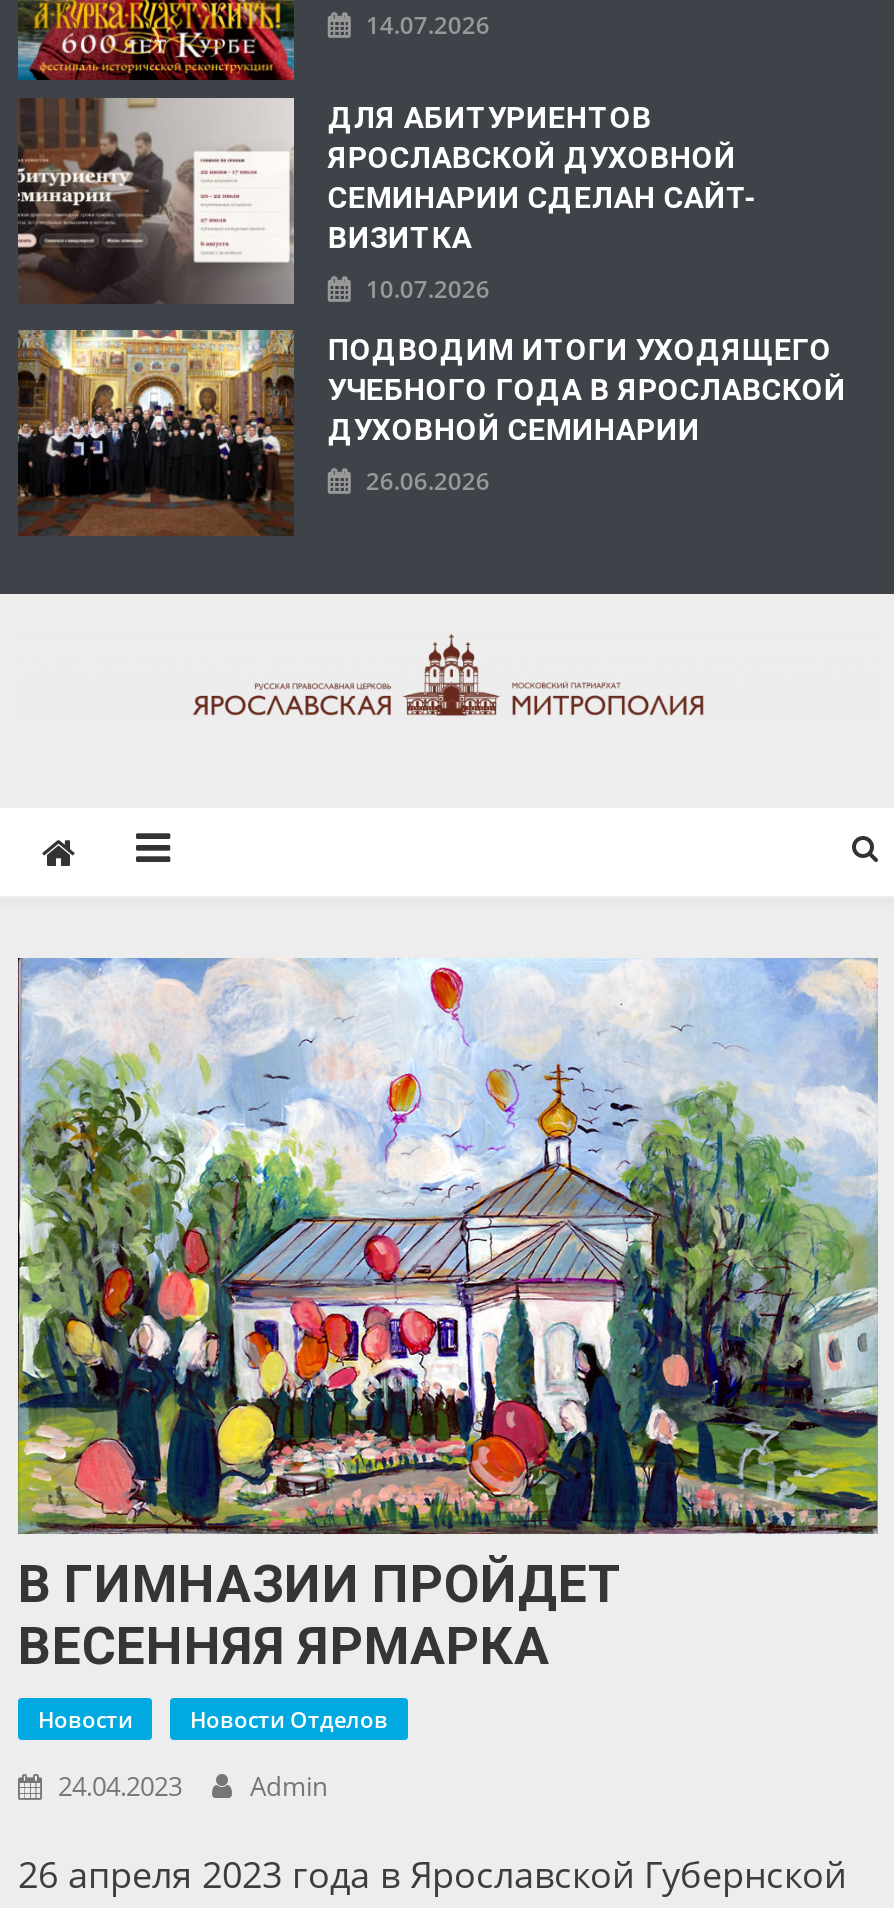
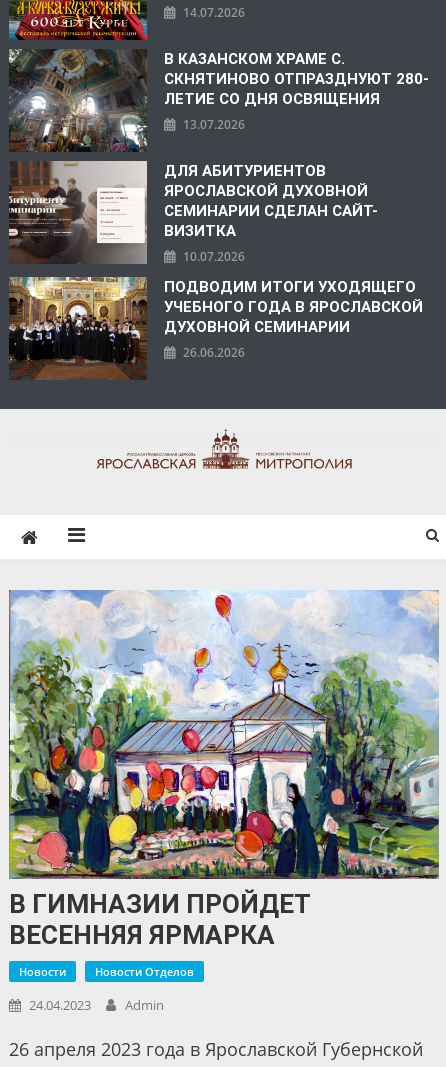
+ [image]
+ В КАЗАНСКОМ ХРАМЕ С.
+ СКНЯТИНОВО ОТПРАЗДНУЮТ 280-
+ ЛЕТИЕ СО ДНЯ ОСВЯЩЕНИЯ
+ 13.07.2026
